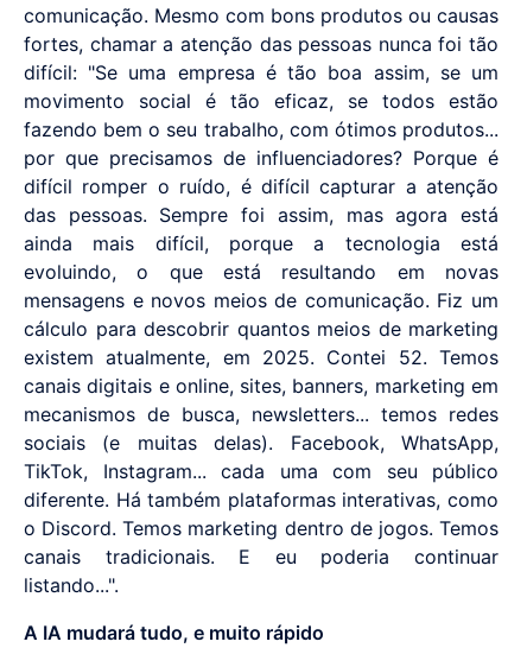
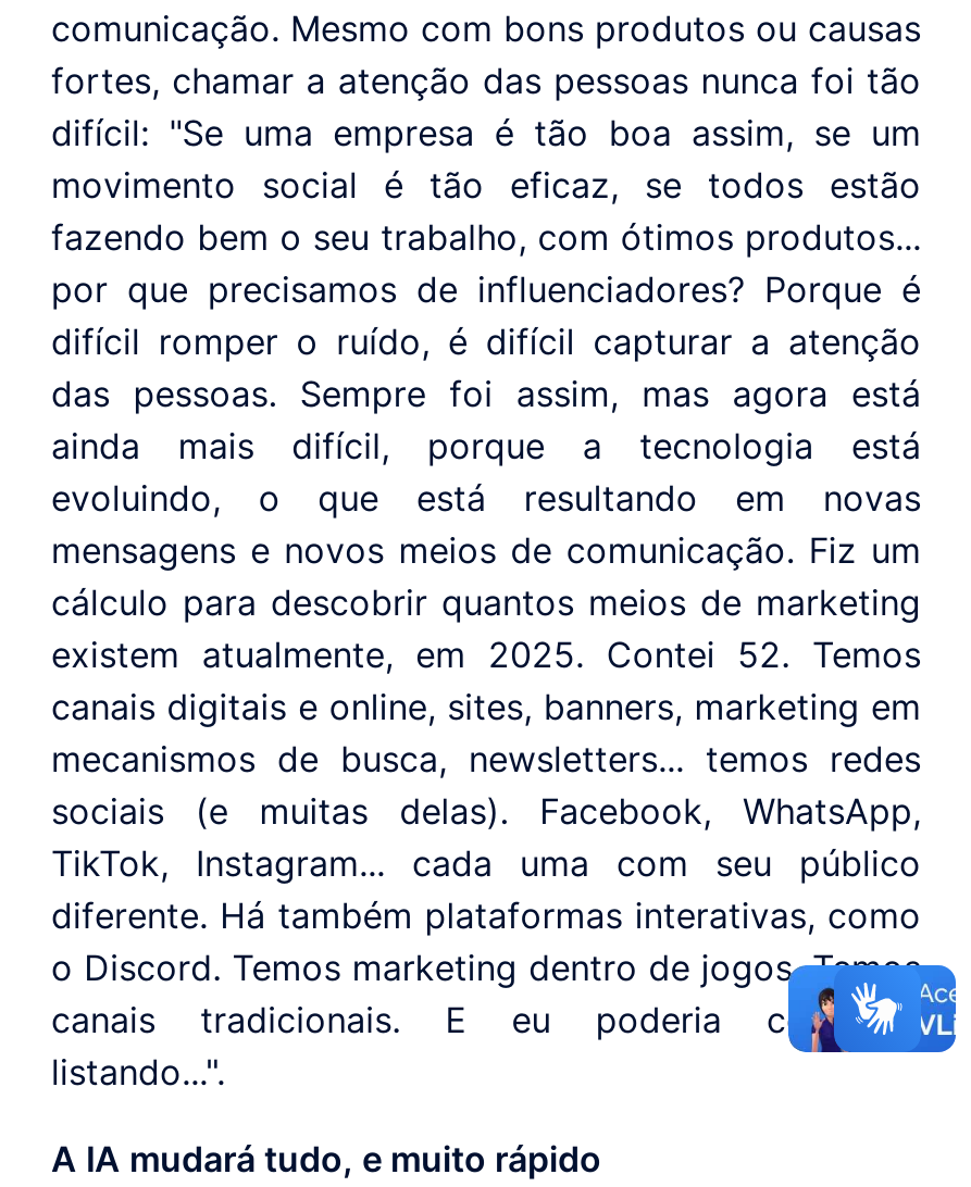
- [image]
+ [image]
